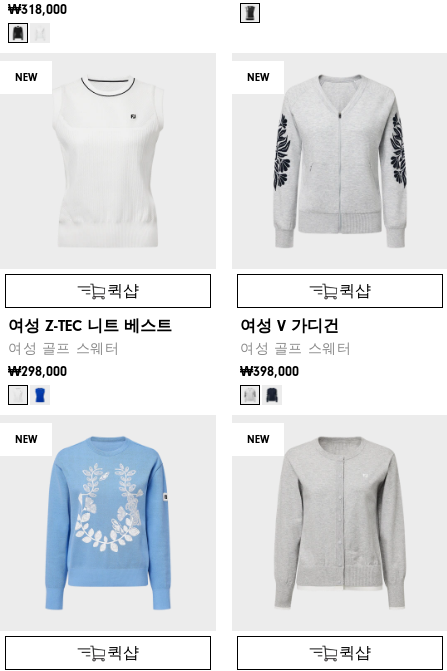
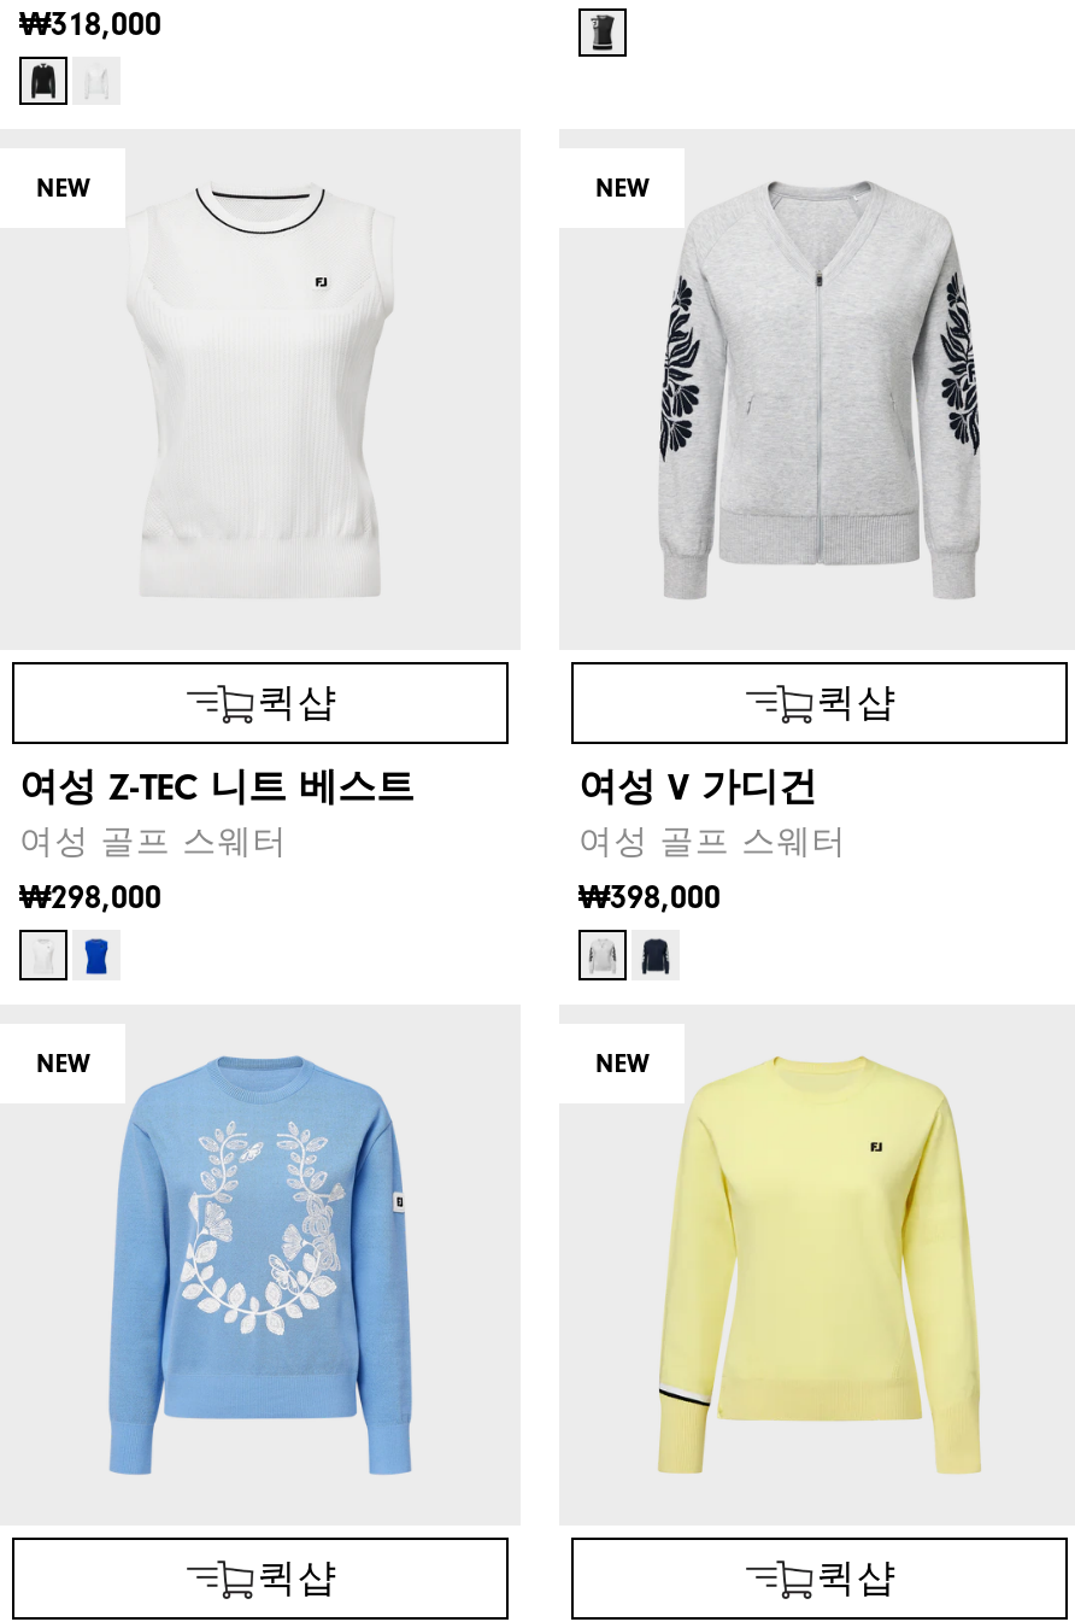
- [image]
+ [image]
